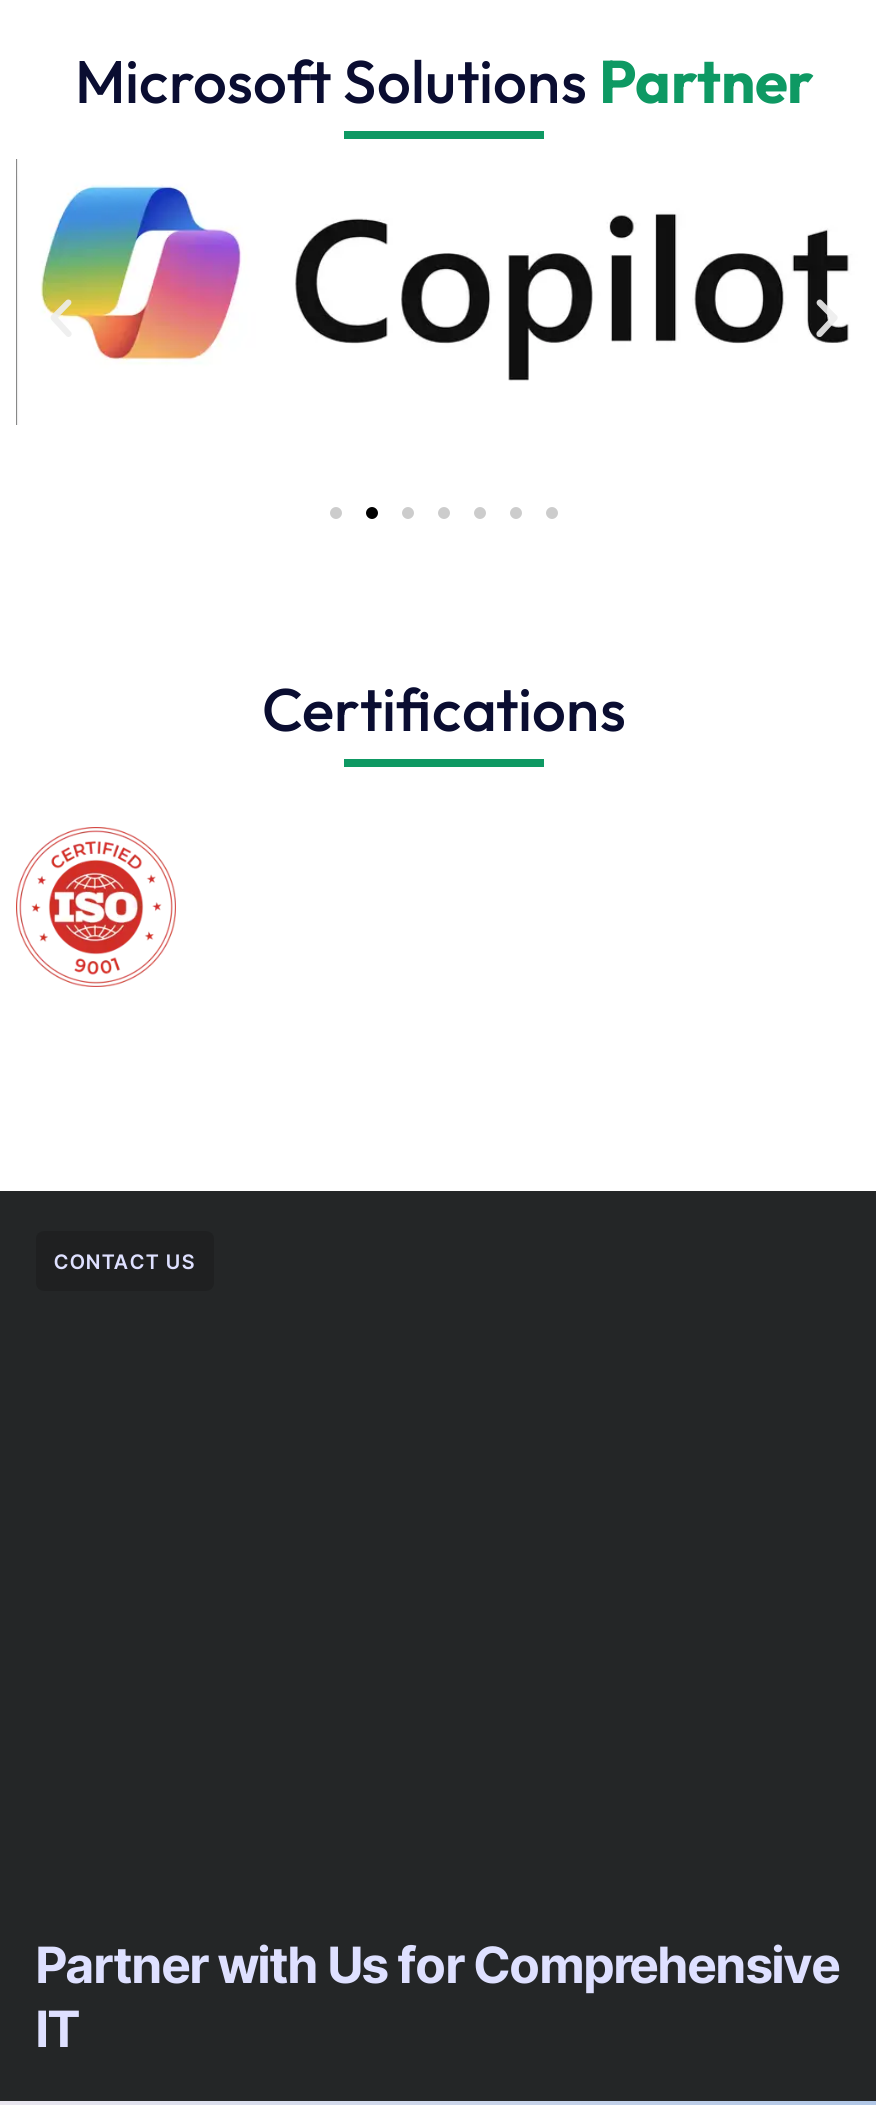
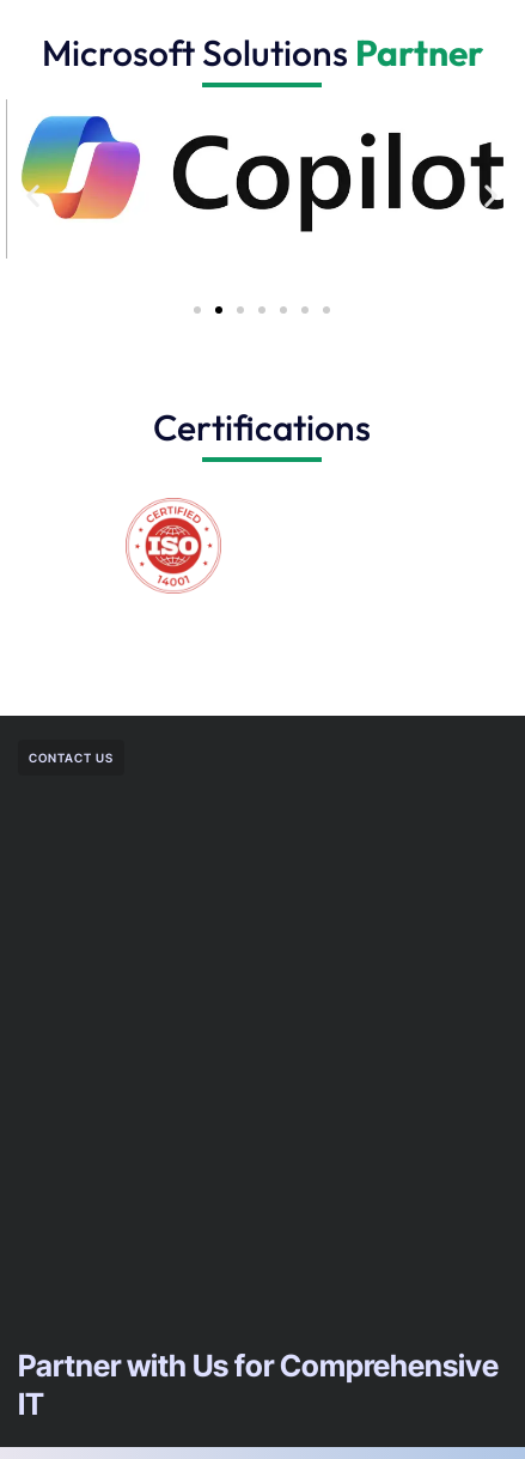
+ [image]

- [image]
